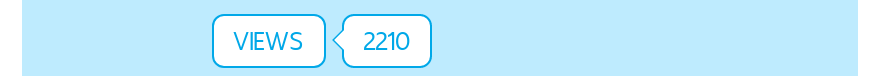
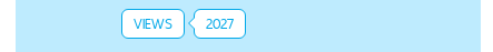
- VIEWS 2210
+ VIEWS 2027
